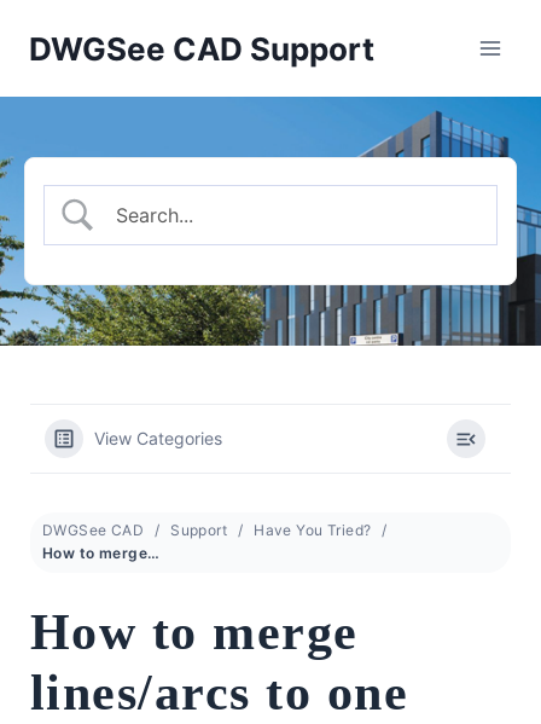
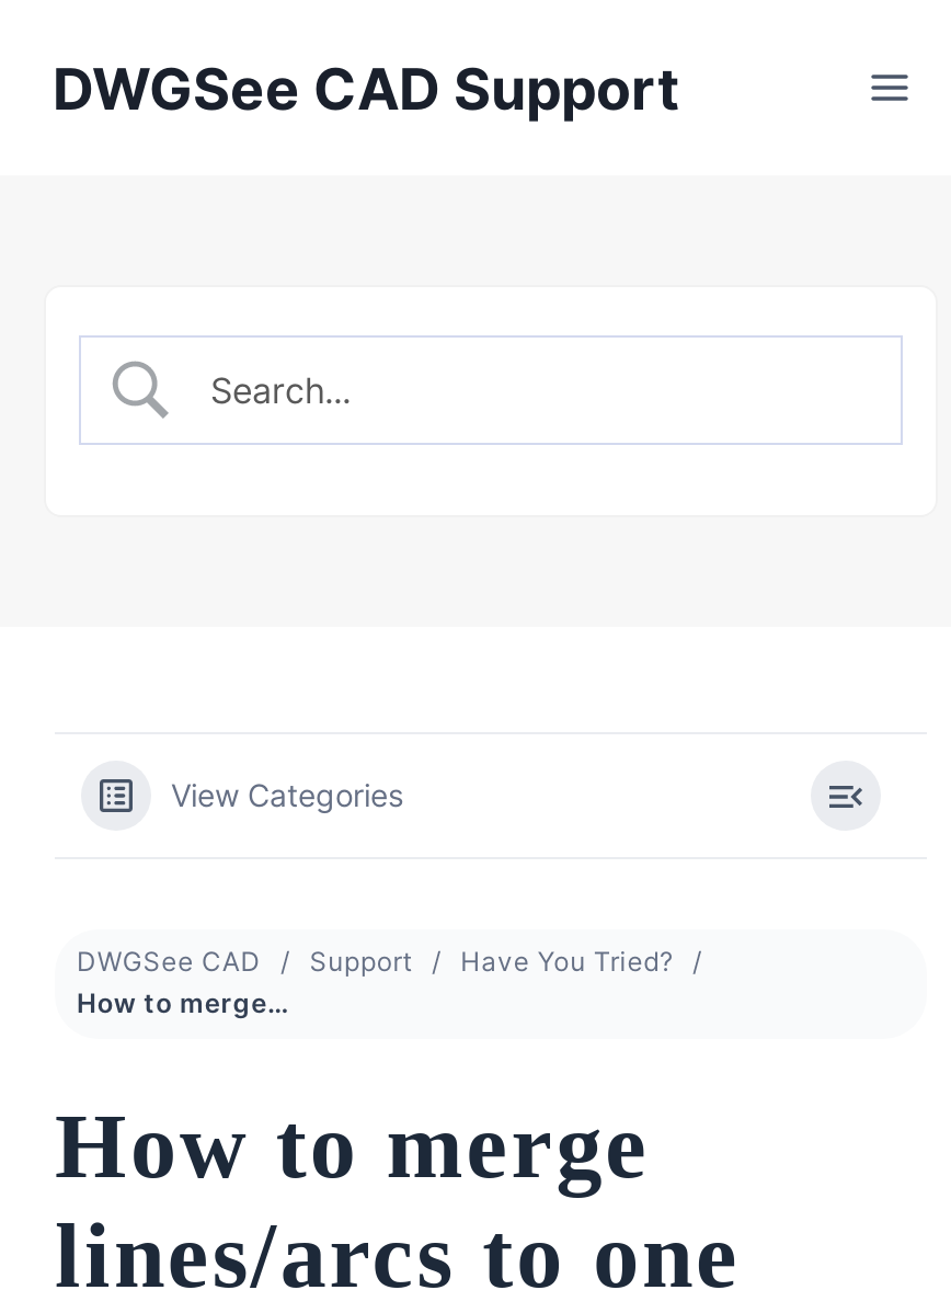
- [image]
